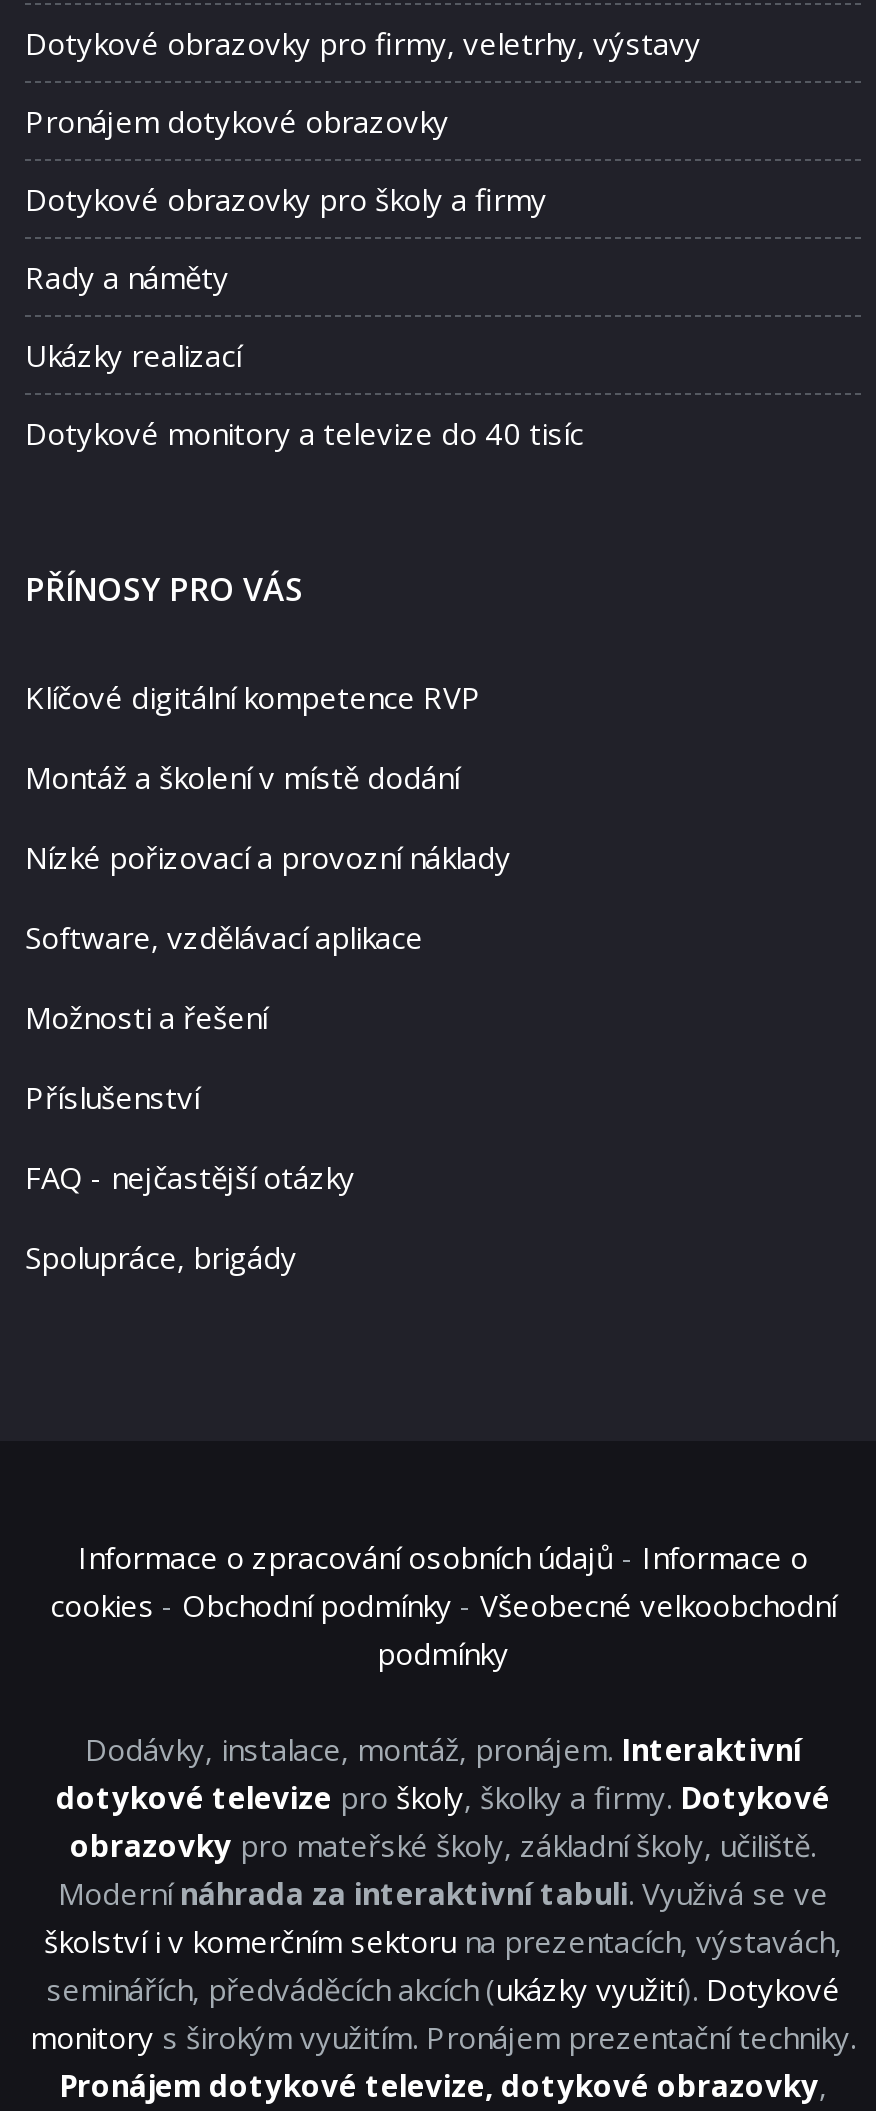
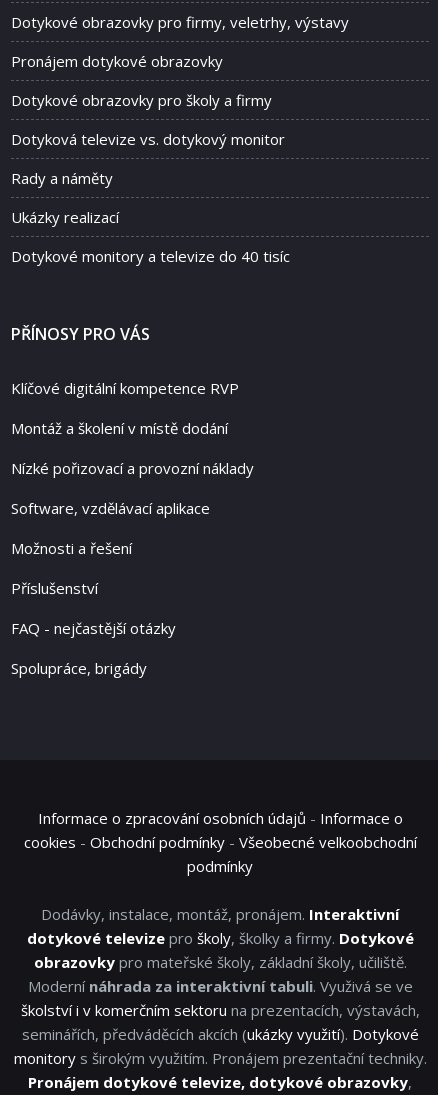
+ Dotyková televize vs. dotykový monitor
